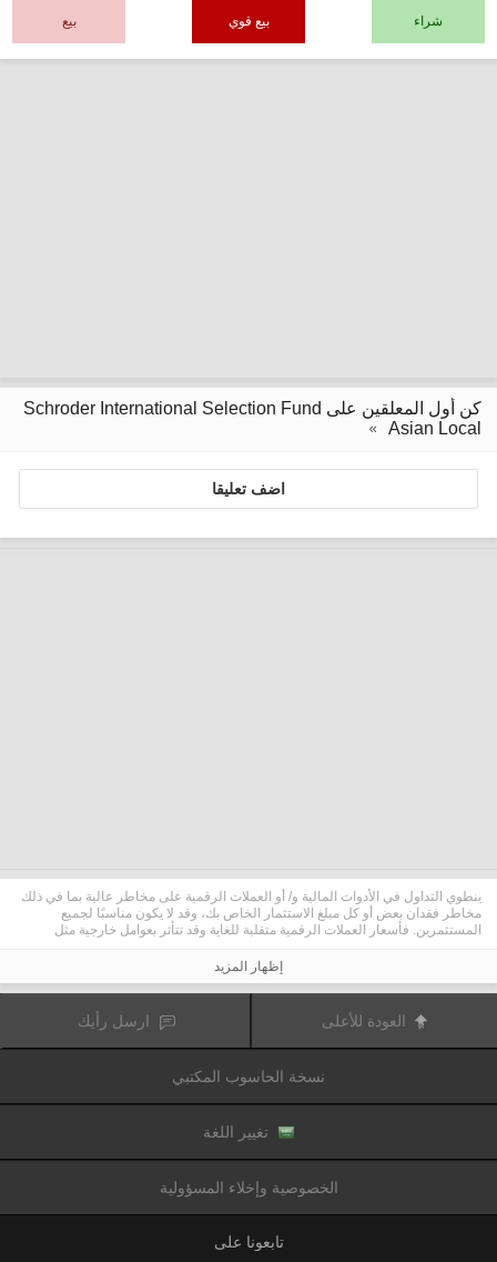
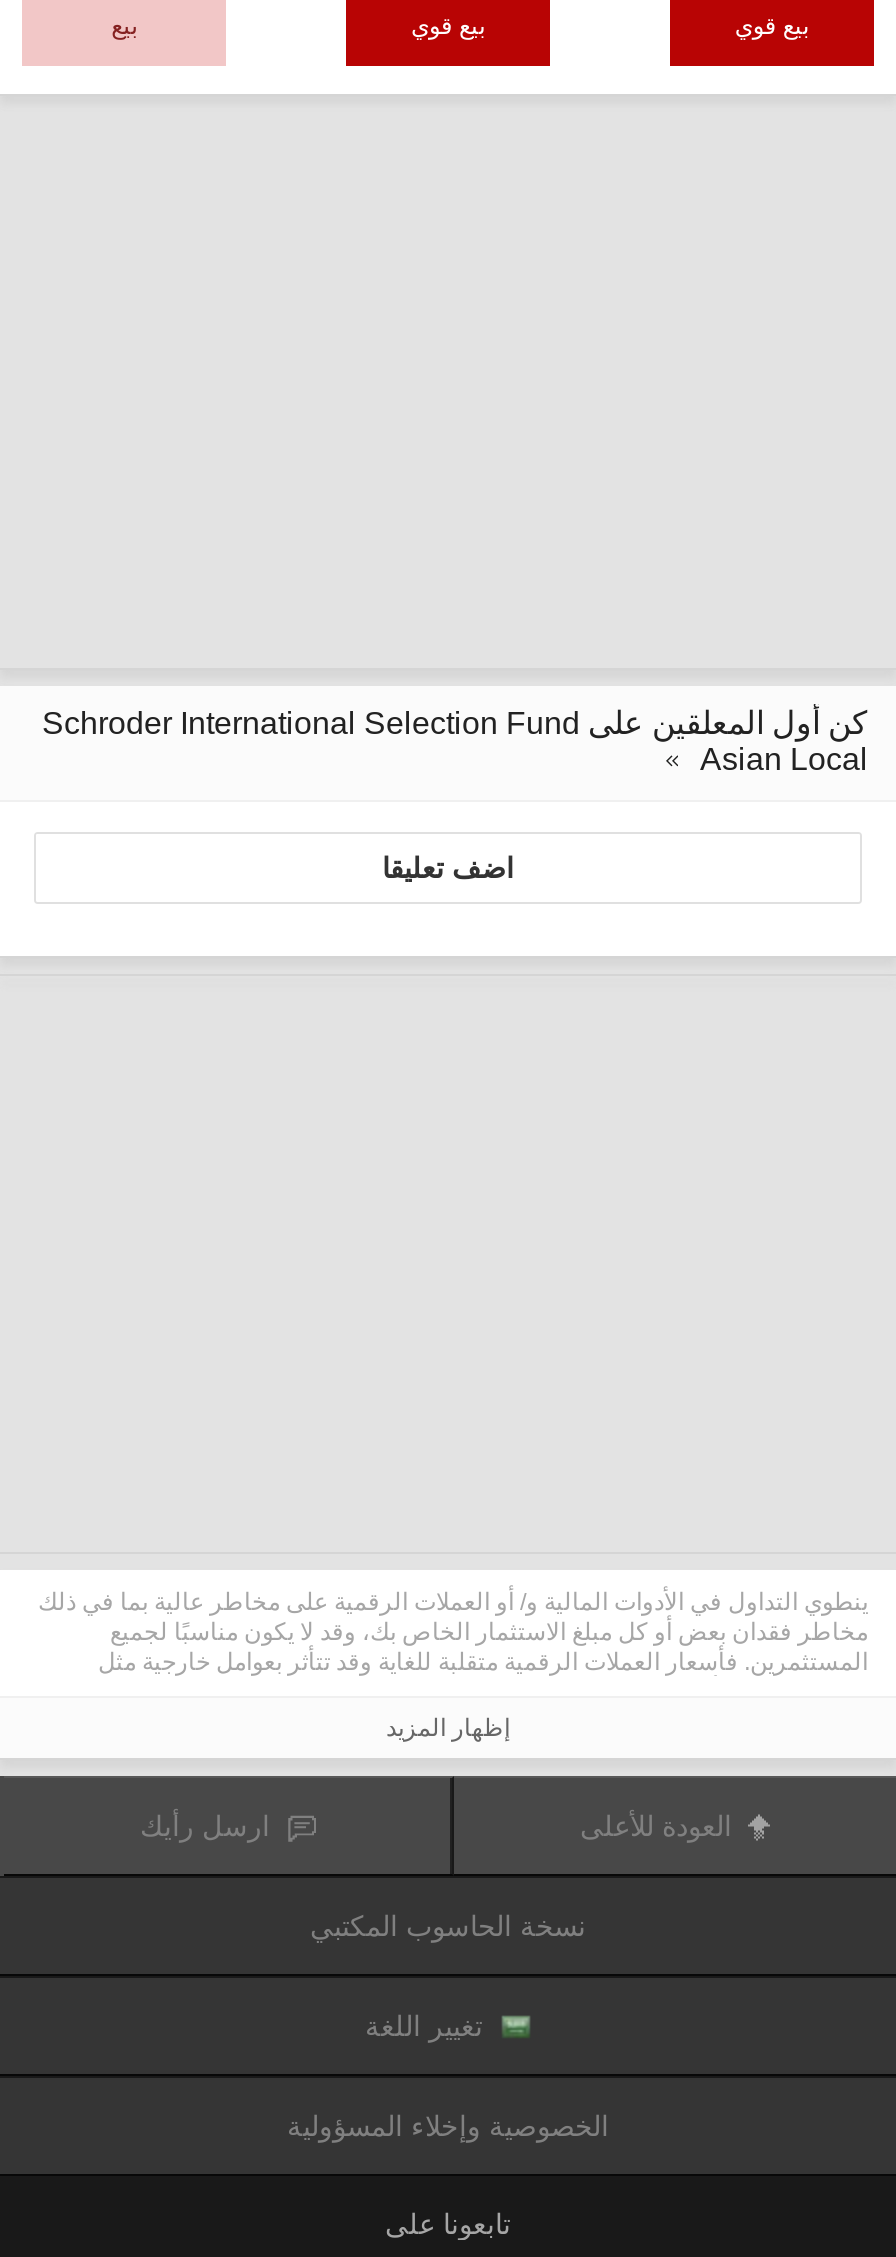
- شراء
+ بيع قوي
